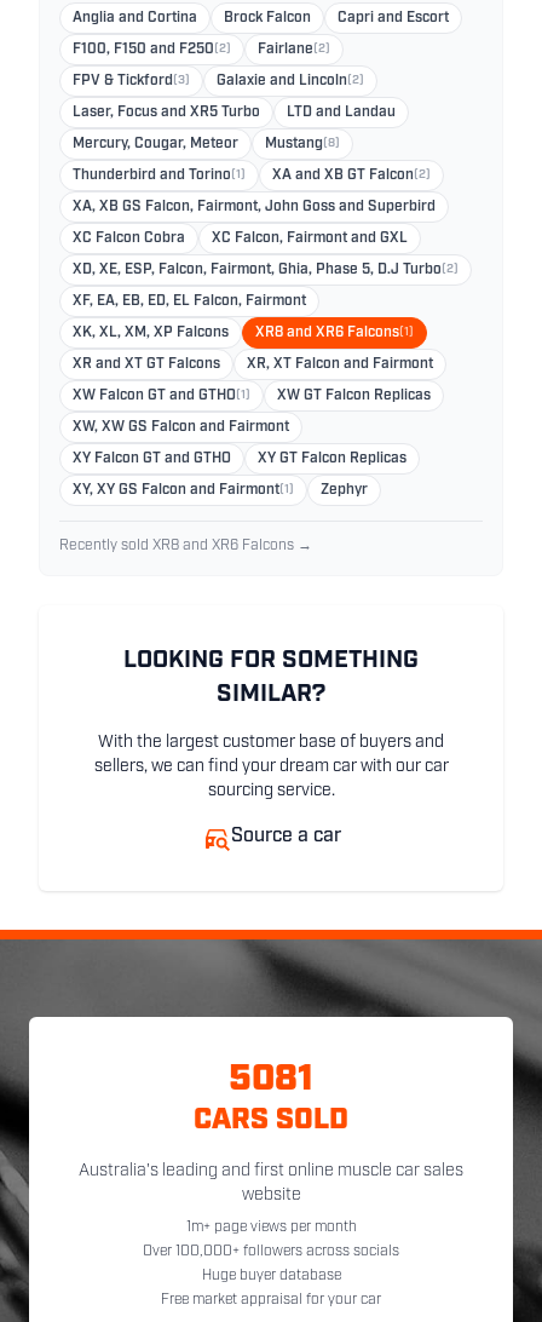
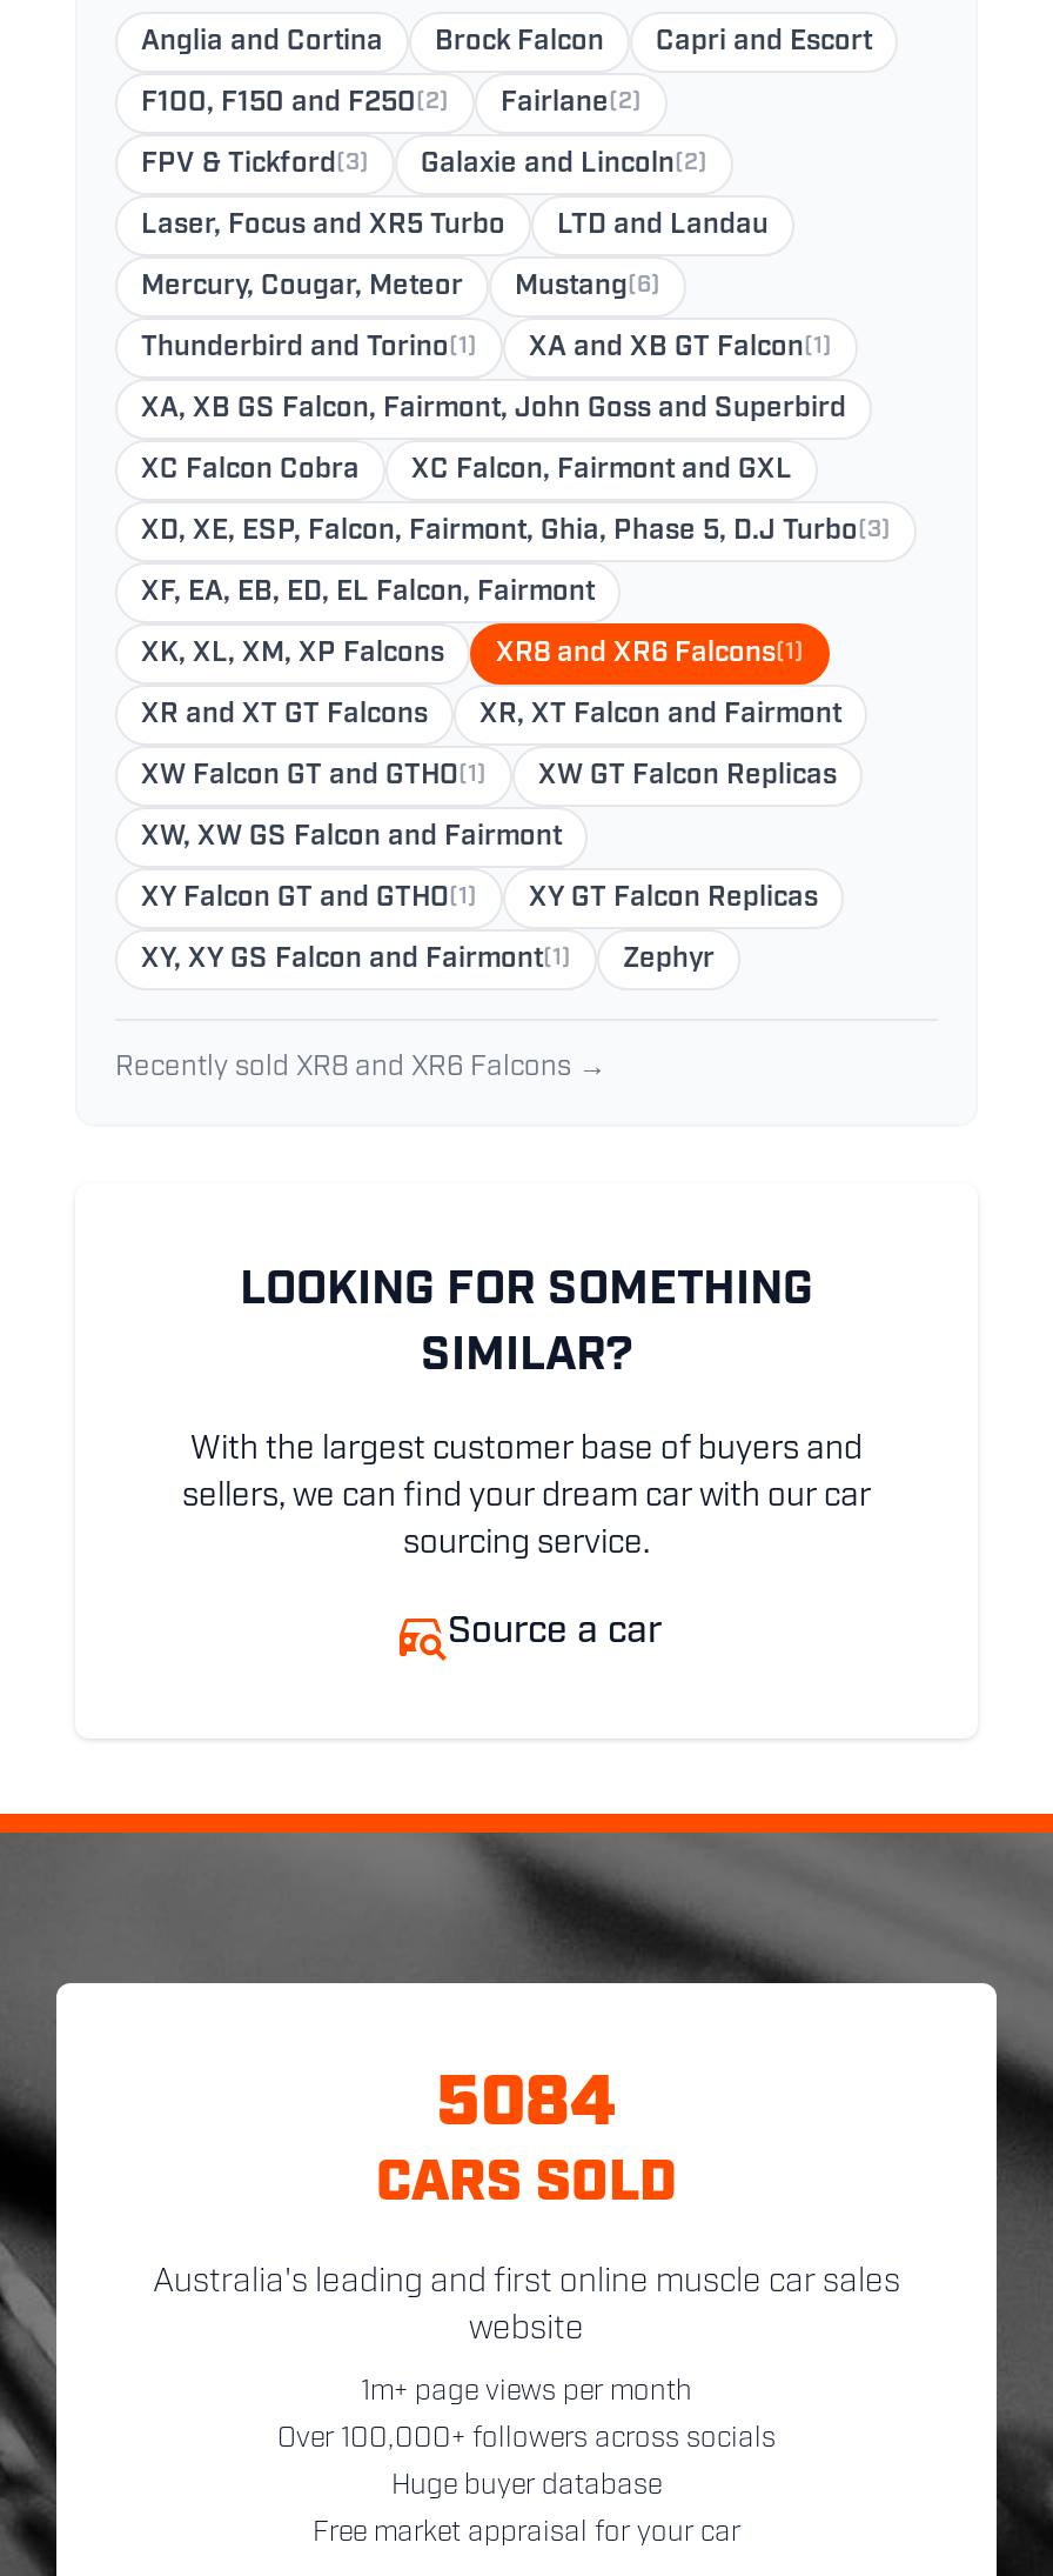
- Mercury, Cougar, Meteor Mustang(8)
+ Mercury, Cougar, Meteor Mustang(6)

- XA and XB GT Falcon(2)
+ XA and XB GT Falcon(1)

- XD, XE, ESP, Falcon, Fairmont, Ghia, Phase 5, D.J Turbo(2)
+ XD, XE, ESP, Falcon, Fairmont, Ghia, Phase 5, D.J Turbo(3)

- XY Falcon GT and GTHO
+ XY Falcon GT and GTHO(1)

- 5081
+ 5084
